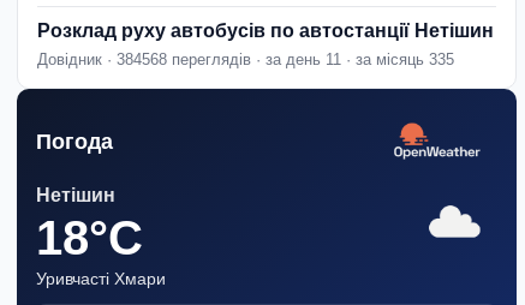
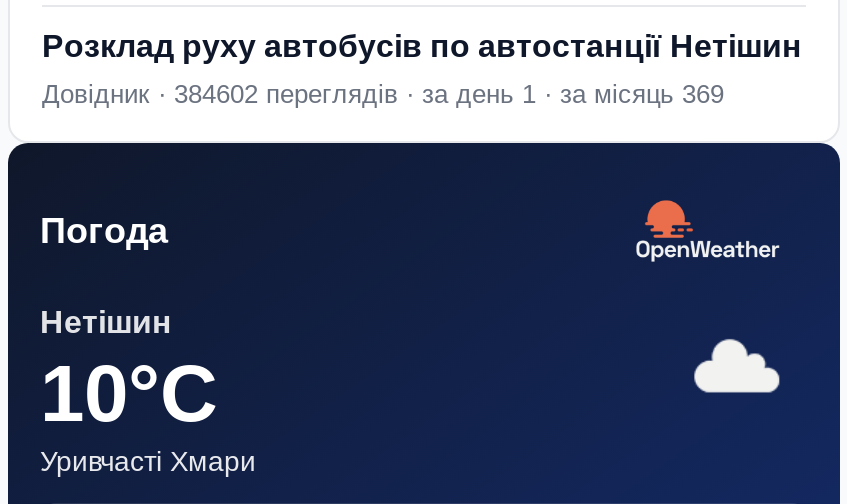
- Довідник · 384568 переглядів · за день 11 · за місяць 335
+ Довідник · 384602 переглядів · за день 1 · за місяць 369

- 18°C
+ 10°C
